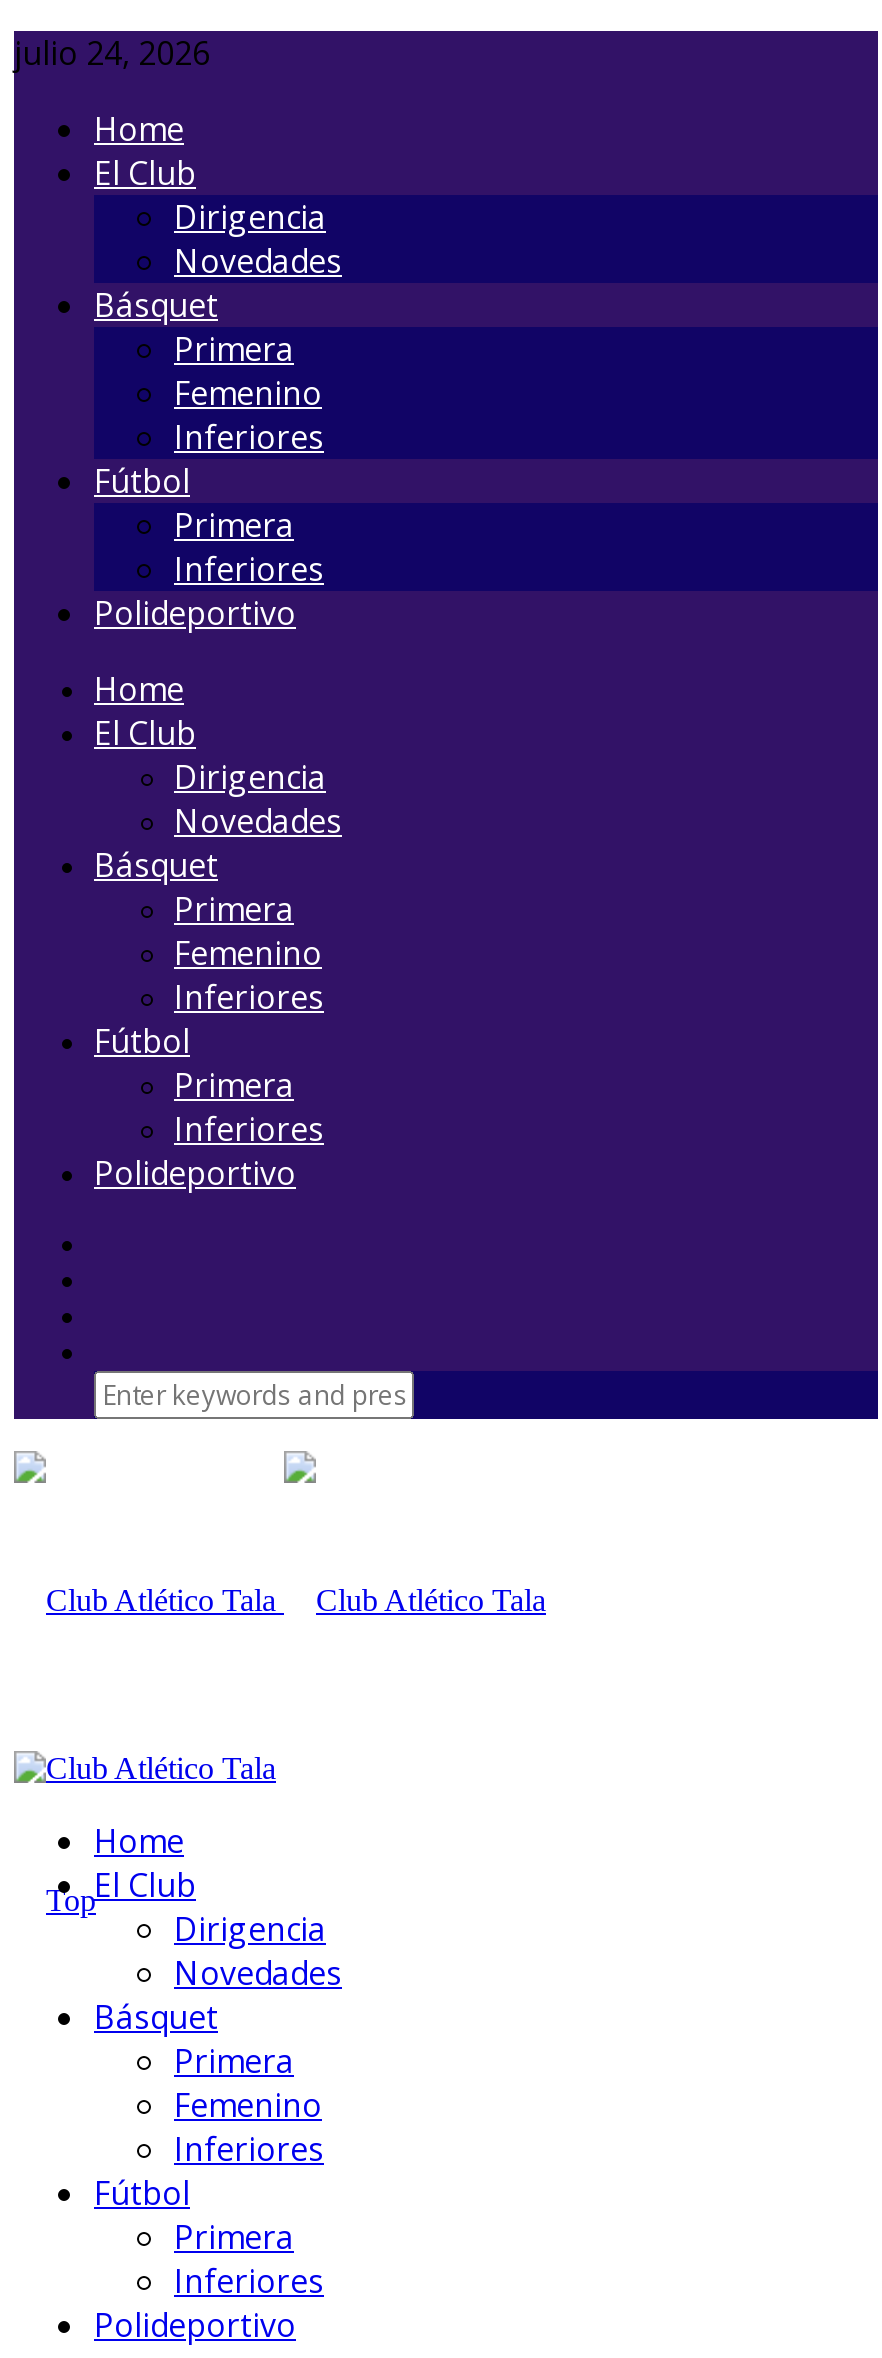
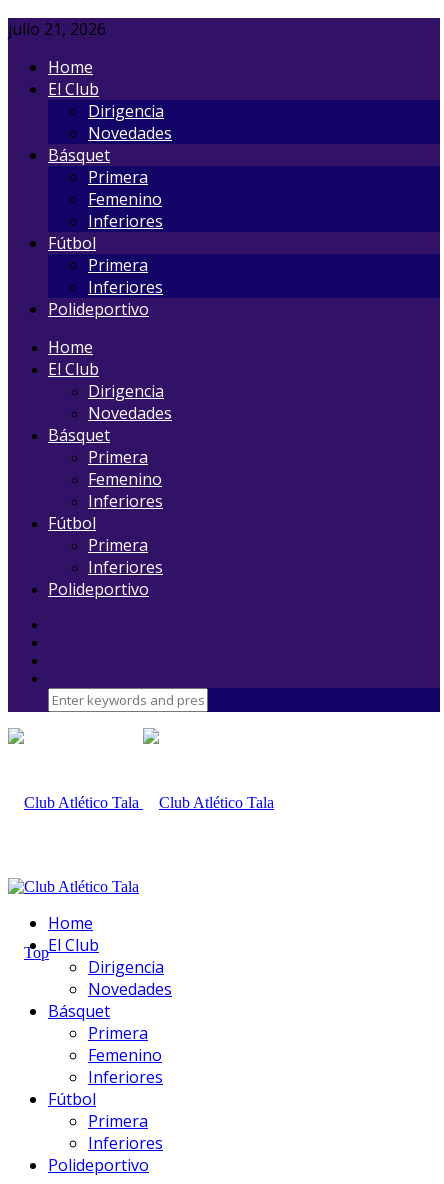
- julio 24, 2026
+ julio 21, 2026
